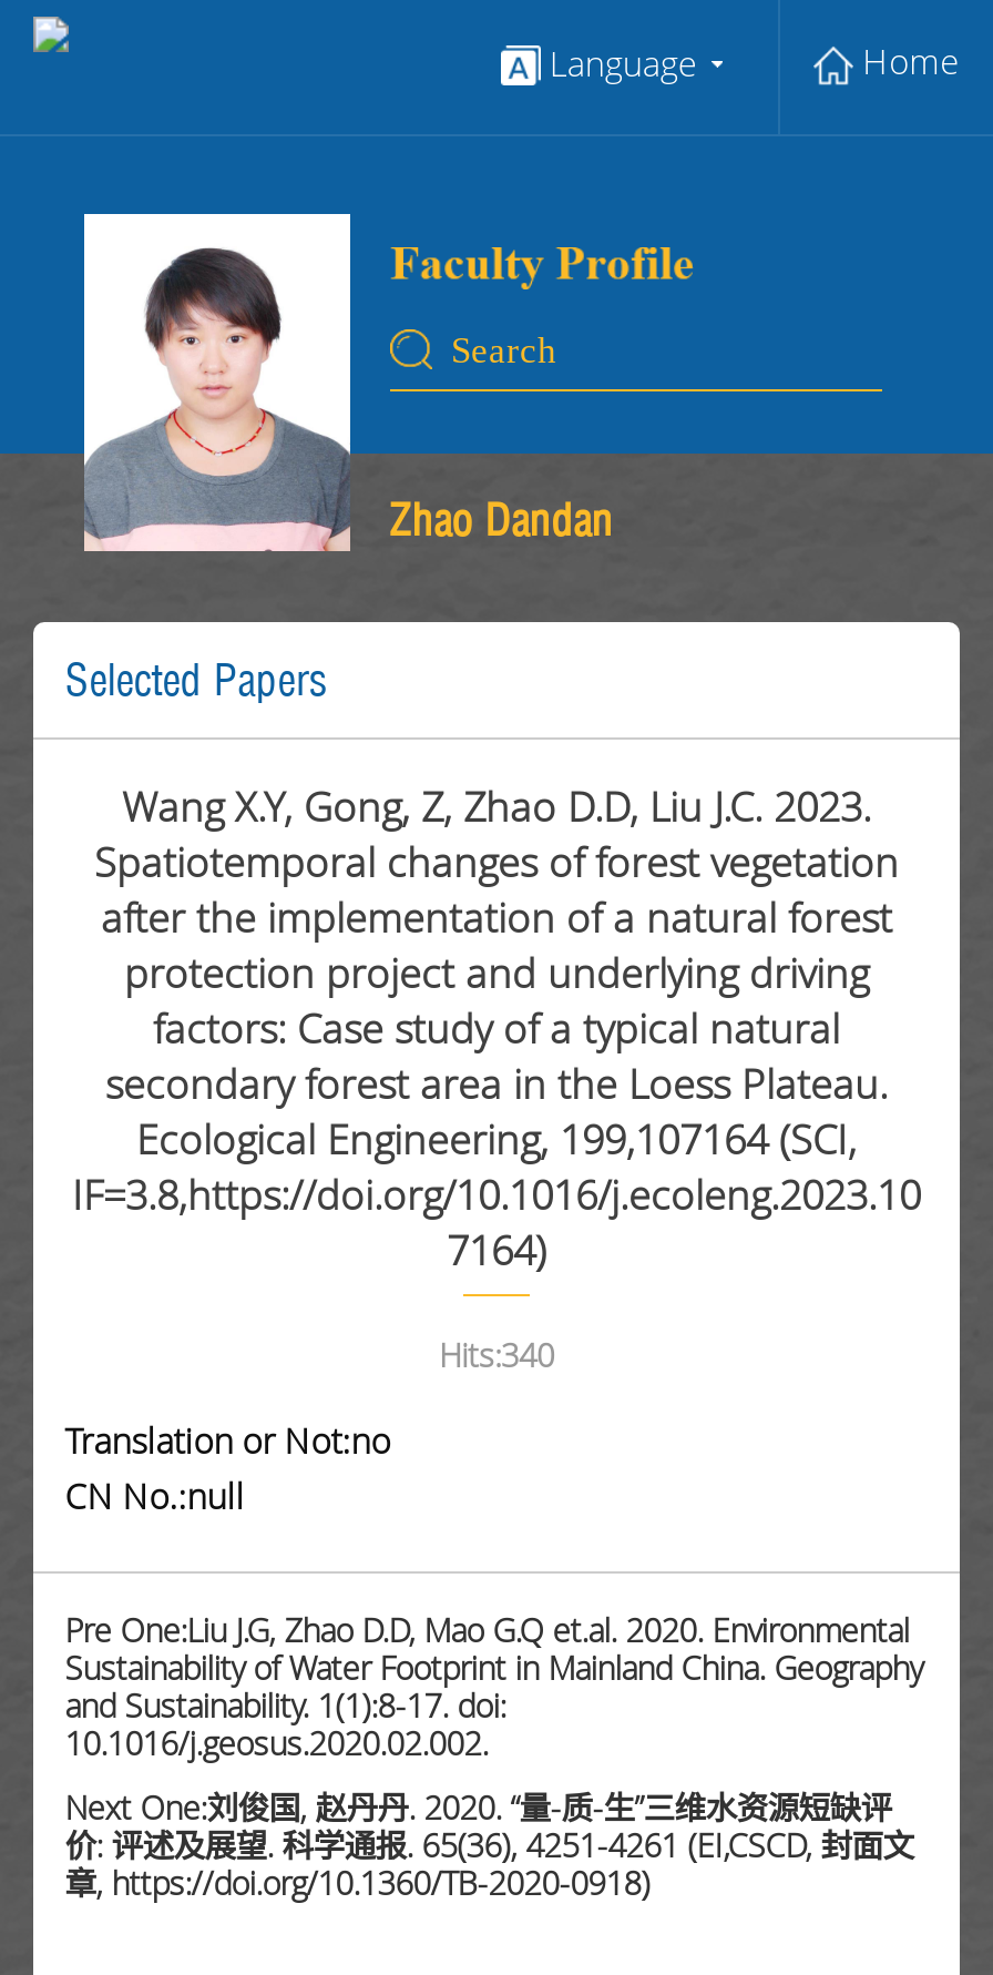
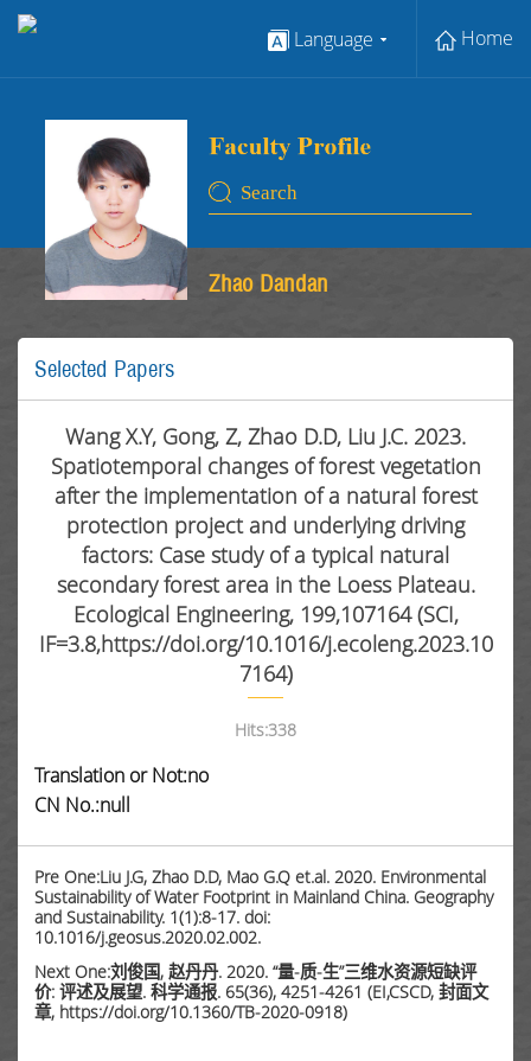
- Hits:340
+ Hits:338
